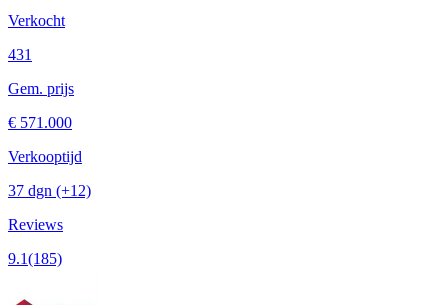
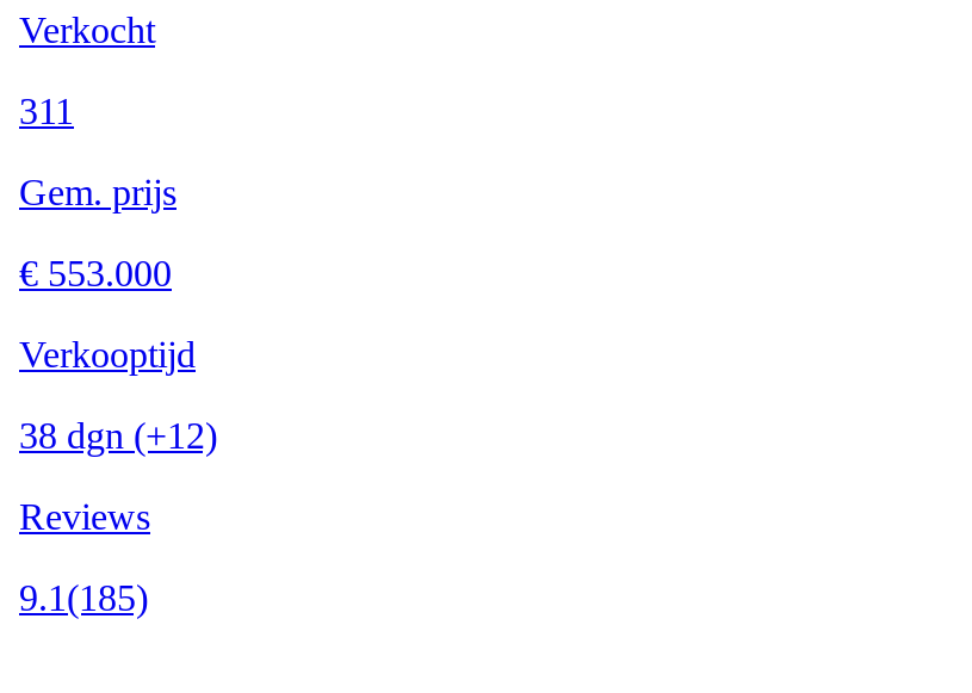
- 431
+ 311

- € 571.000
+ € 553.000

- 37 dgn (+12)
+ 38 dgn (+12)
